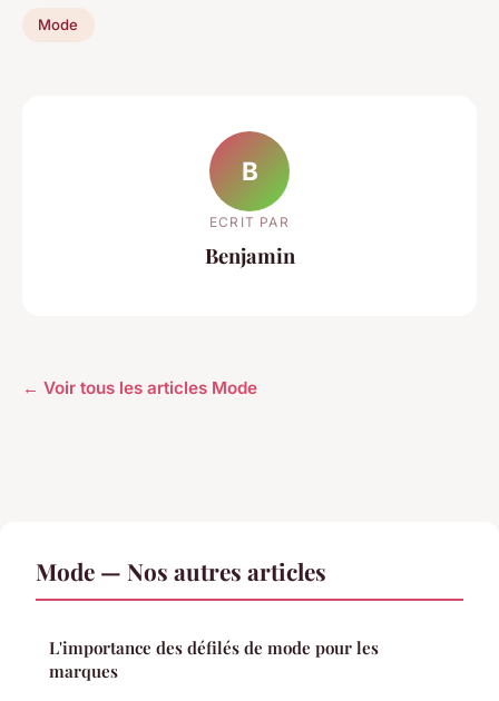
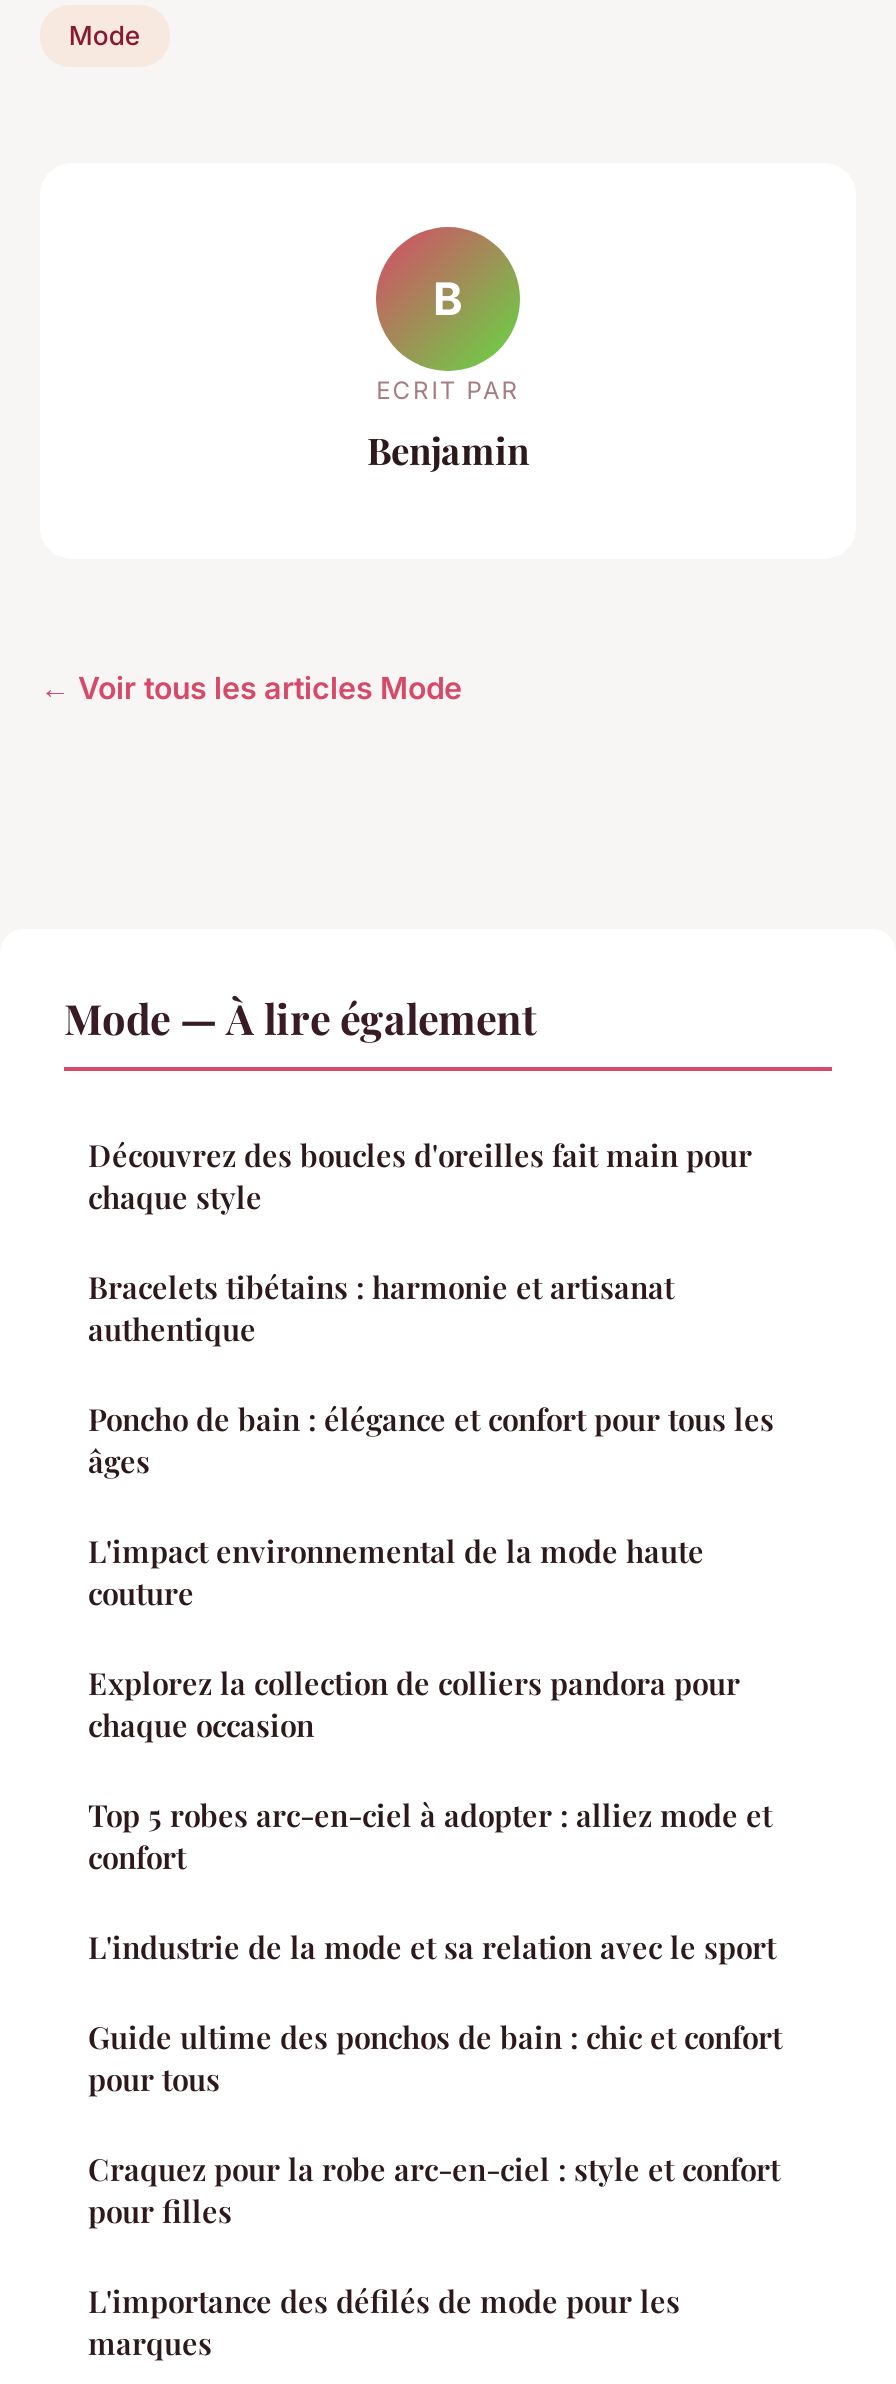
- Mode — Nos autres articles
+ Mode — À lire également
+ Découvrez des boucles d'oreilles fait main pour
+ chaque style
+ Bracelets tibétains : harmonie et artisanat
+ authentique
+ Poncho de bain : élégance et confort pour tous les
+ âges
+ L'impact environnemental de la mode haute
+ couture
+ Explorez la collection de colliers pandora pour
+ chaque occasion
+ Top 5 robes arc-en-ciel à adopter : alliez mode et
+ confort
+ L'industrie de la mode et sa relation avec le sport
+ Guide ultime des ponchos de bain : chic et confort
+ pour tous
+ Craquez pour la robe arc-en-ciel : style et confort
+ pour filles
